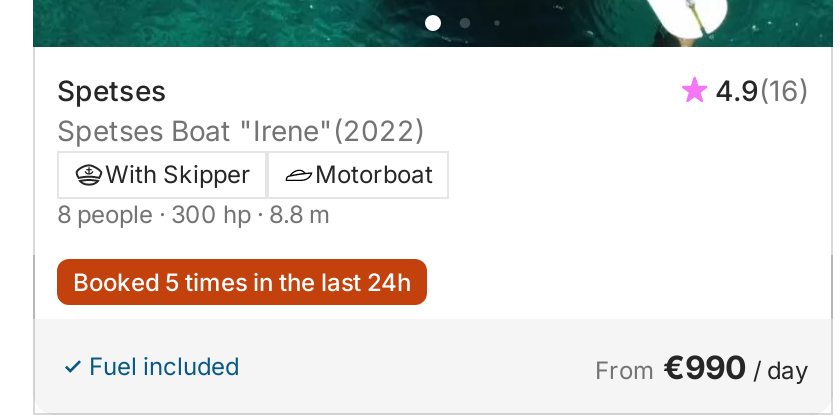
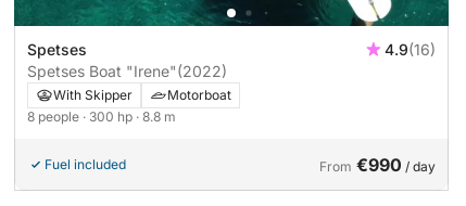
- Booked 5 times in the last 24h
